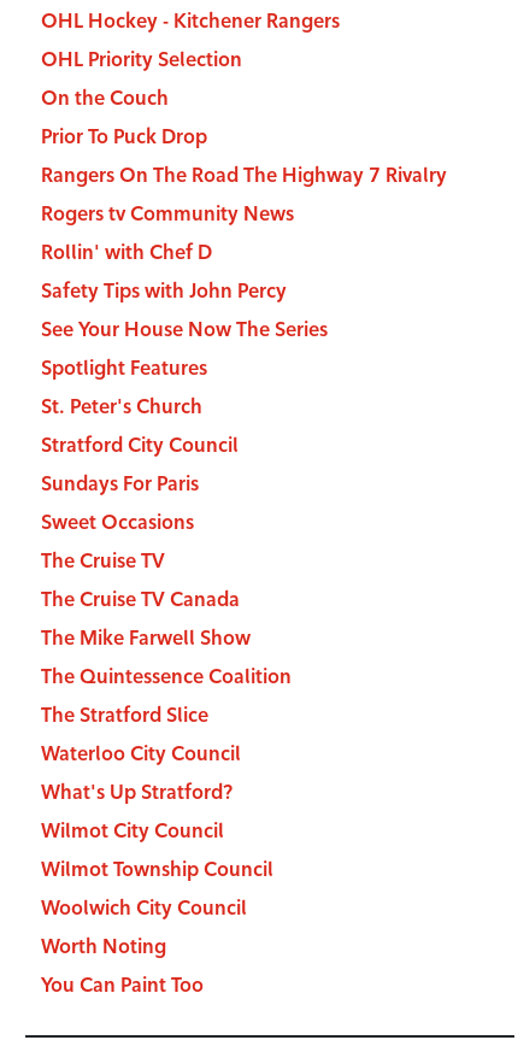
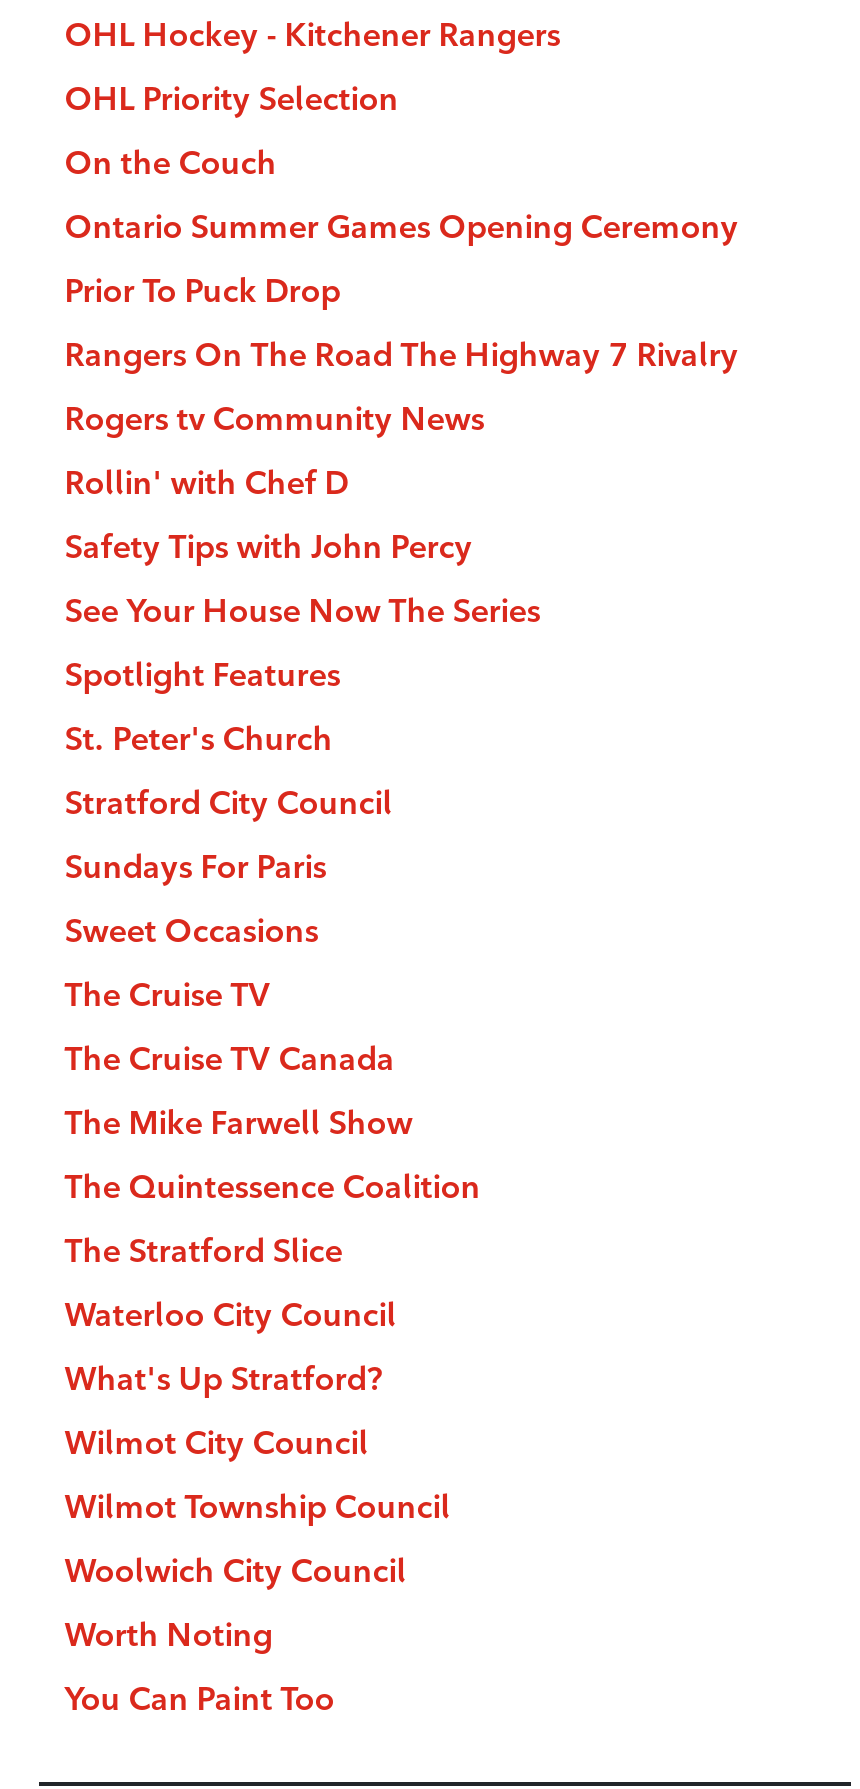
+ Ontario Summer Games Opening Ceremony
